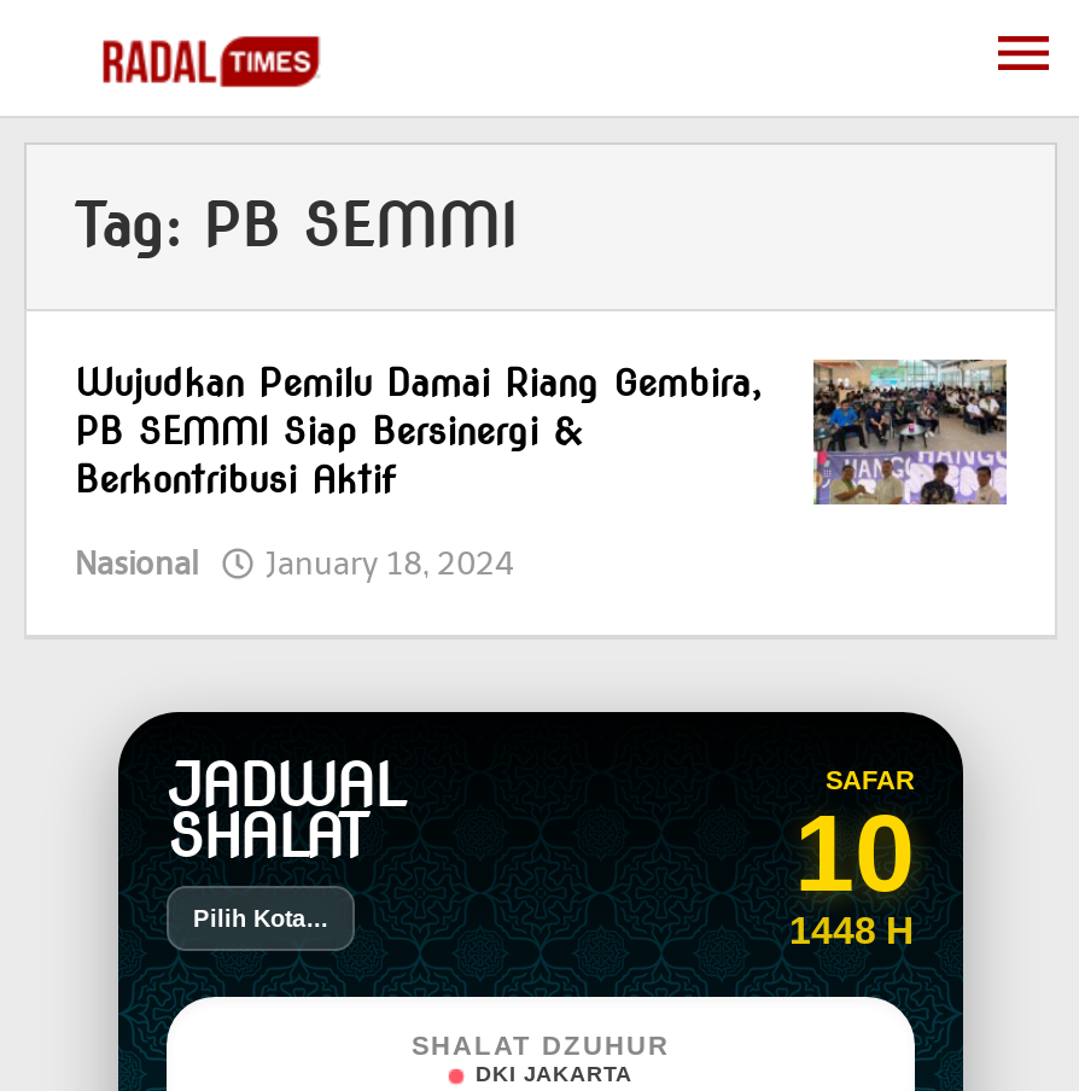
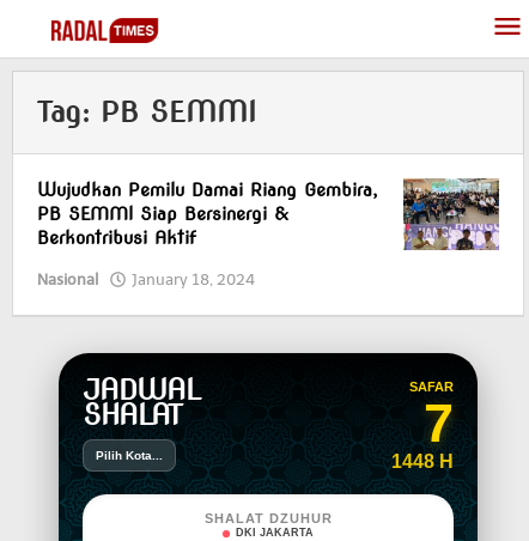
- 10
+ 7
